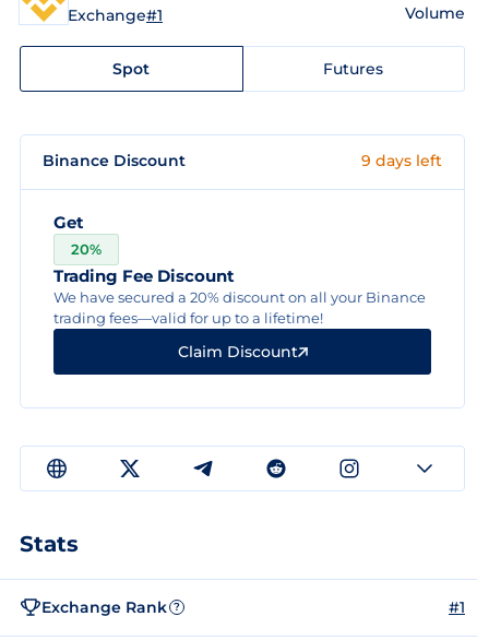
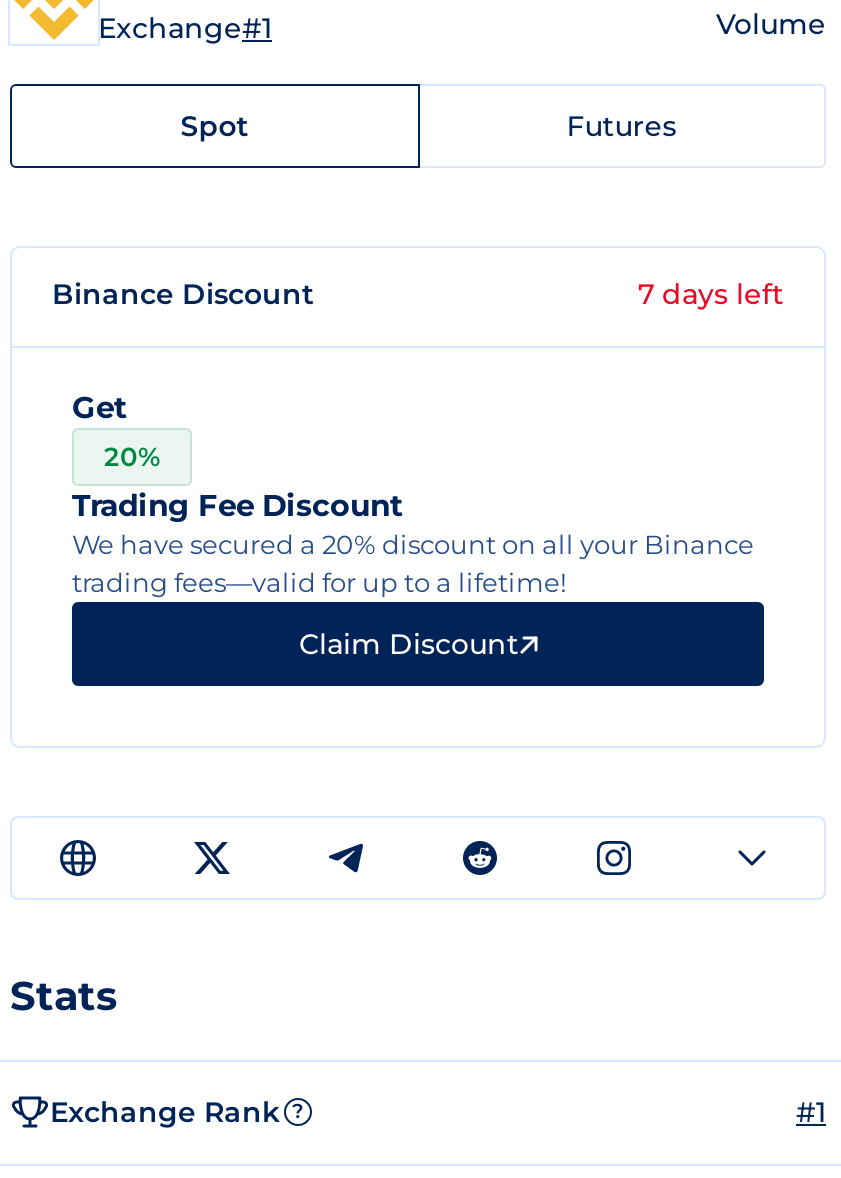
- 9 days left
+ 7 days left
